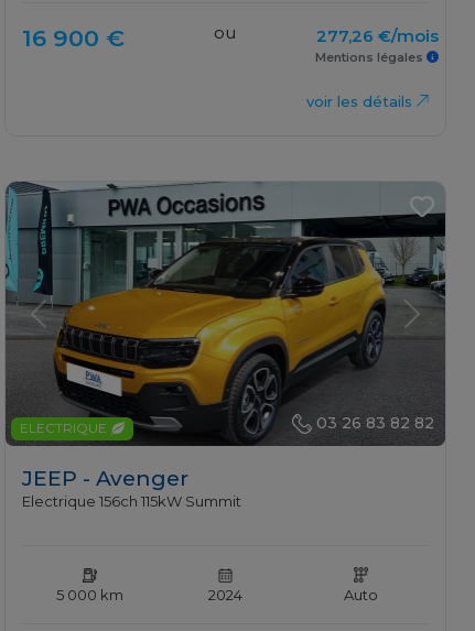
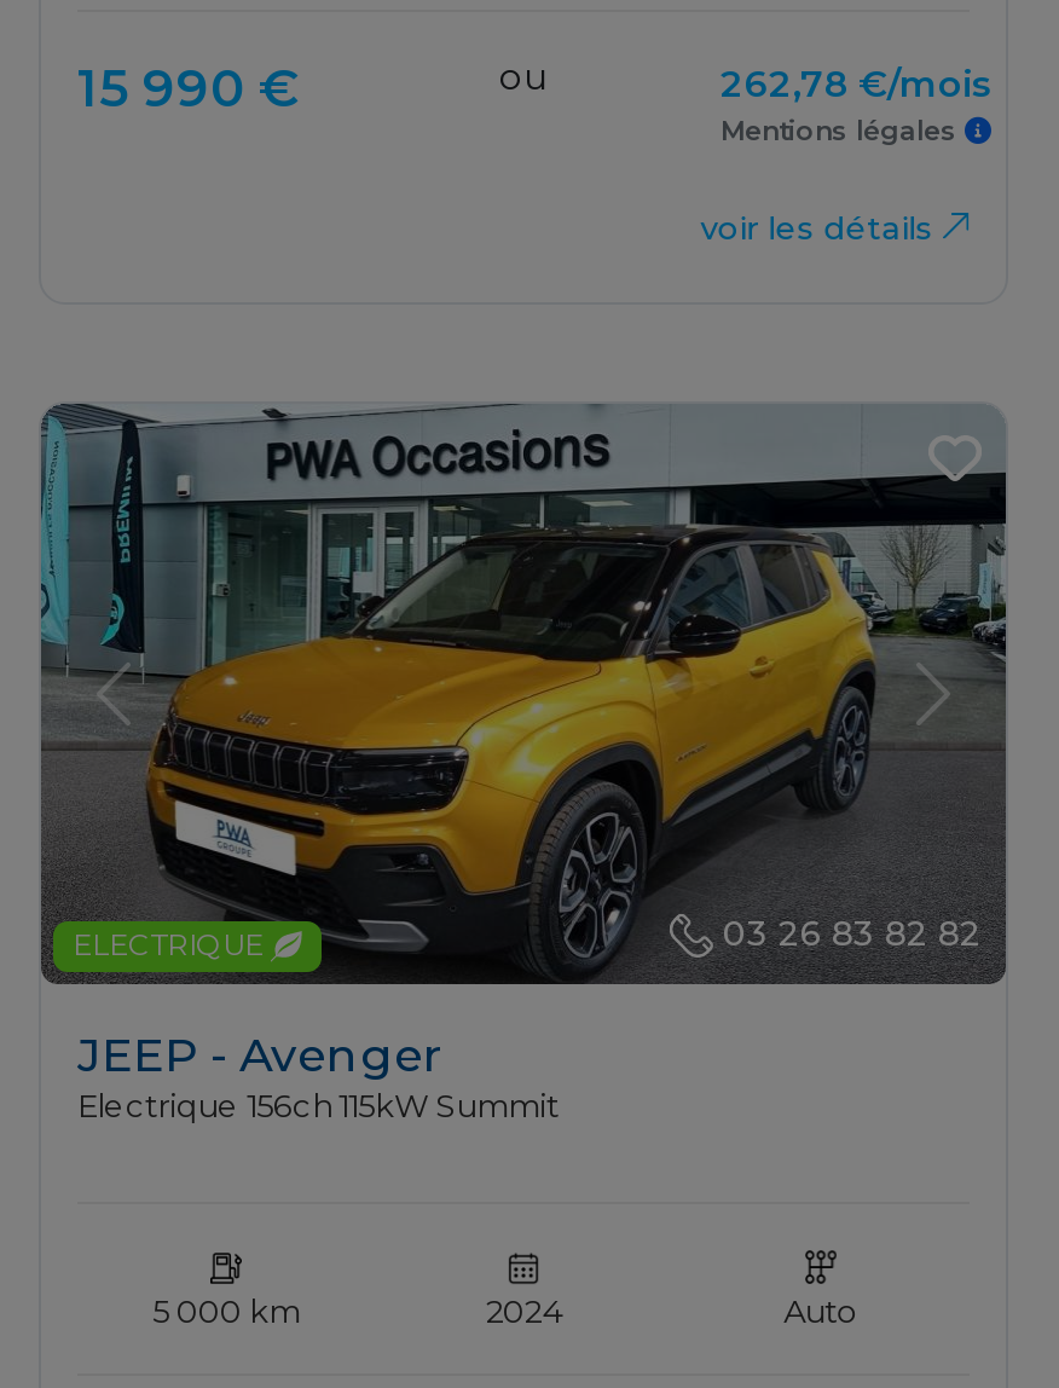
- 16 900 €
+ 15 990 €

- 277,26 €/mois
+ 262,78 €/mois
